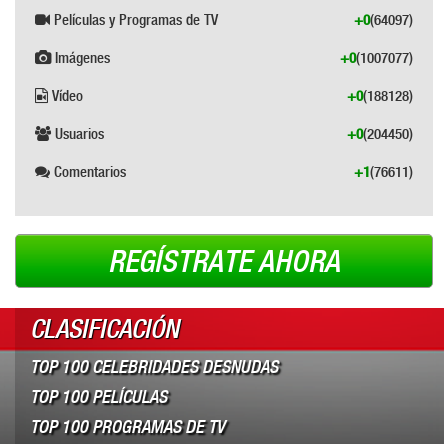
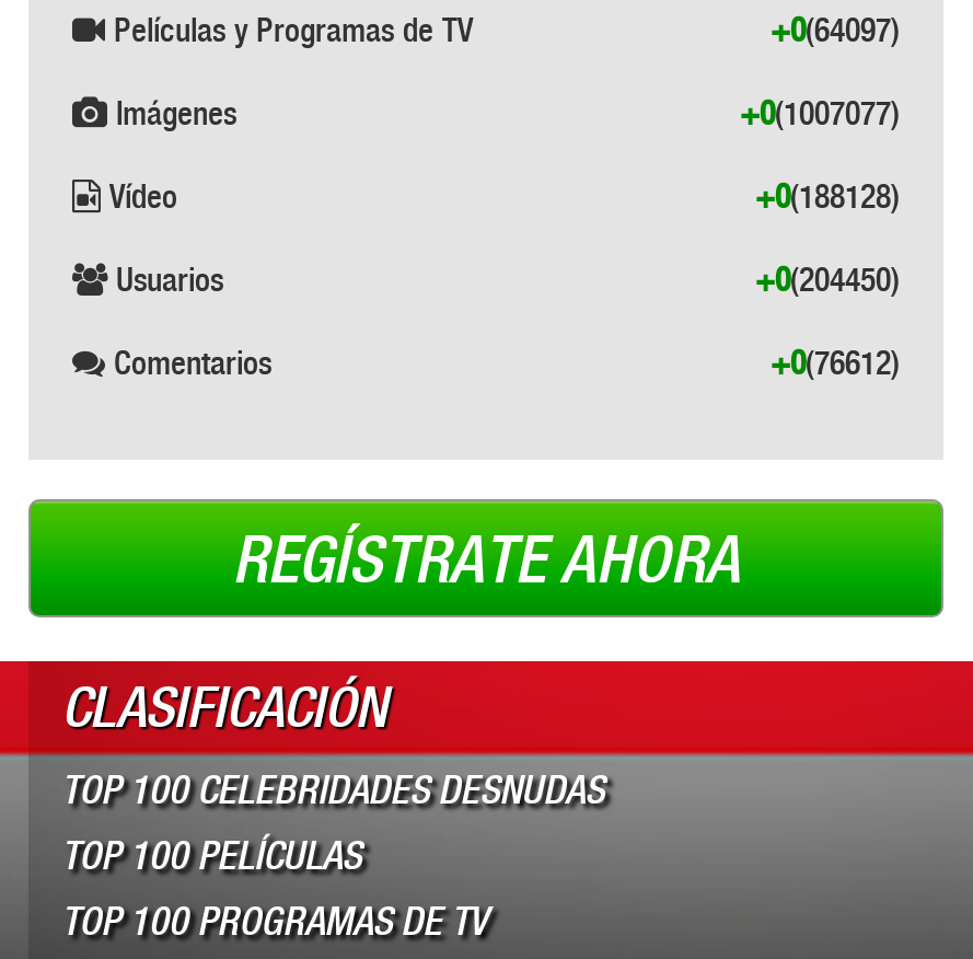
- +1
+ +0

- (76611)
+ (76612)
